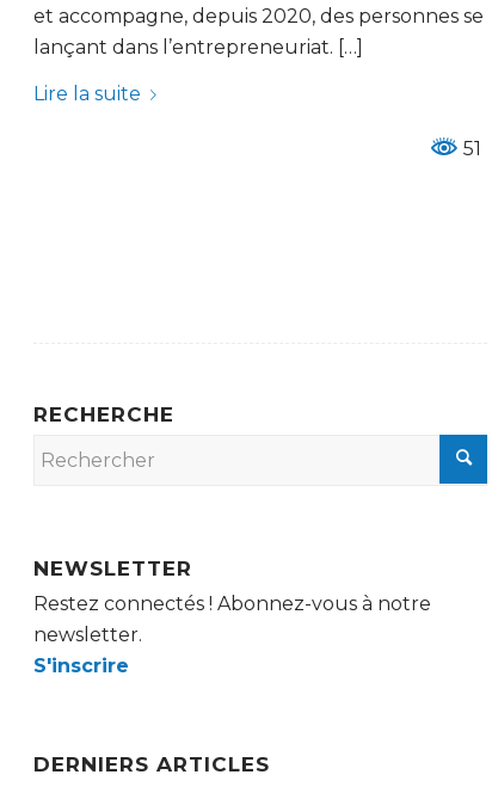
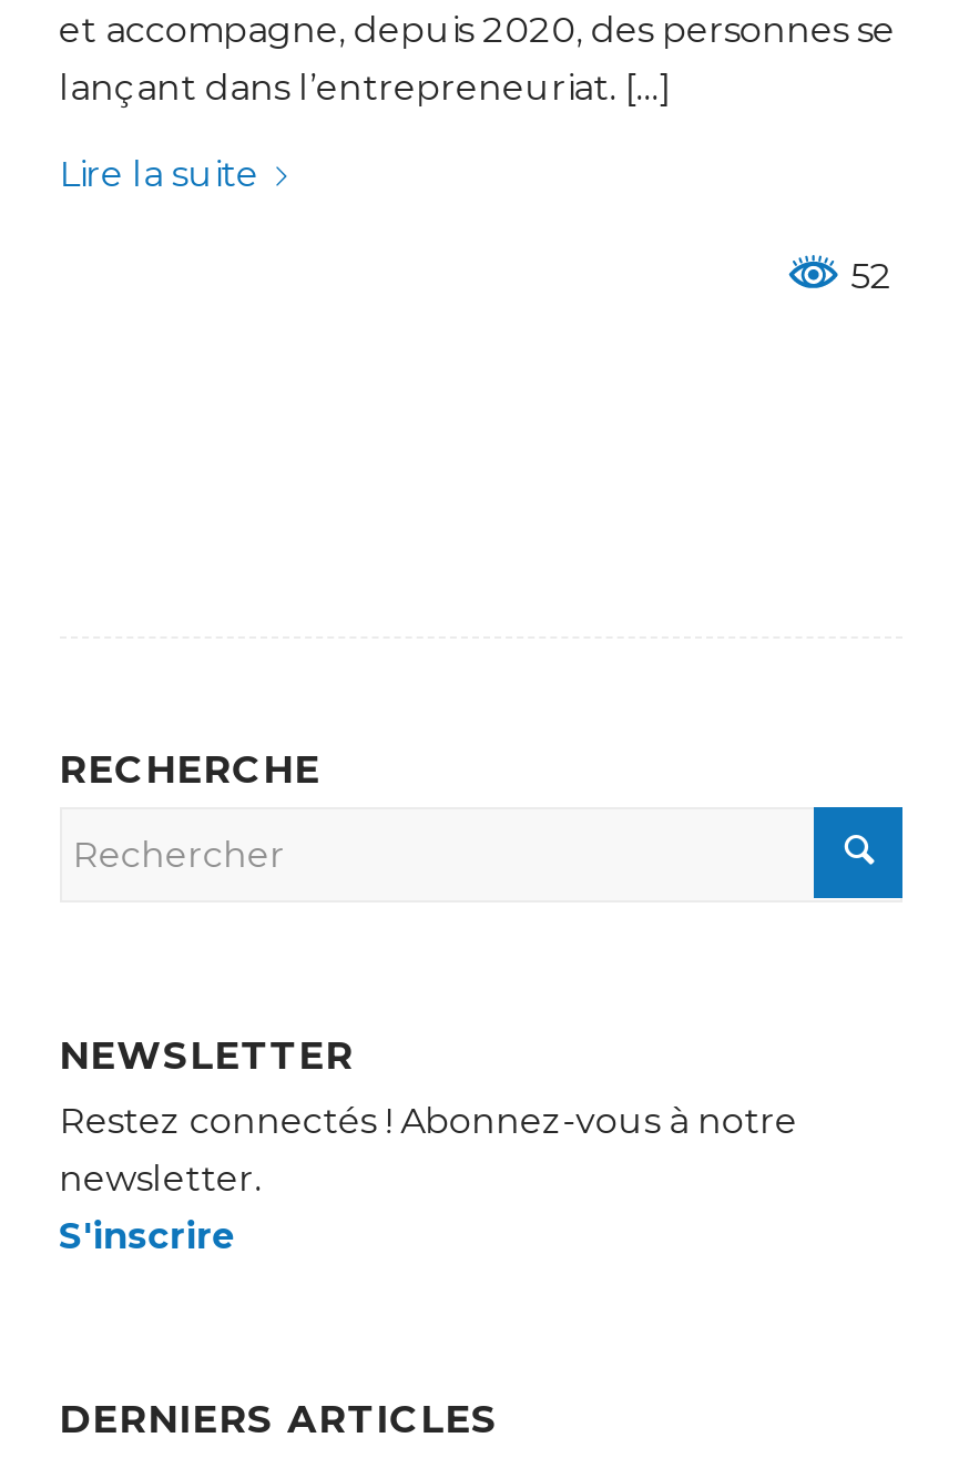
- 51
+ 52
